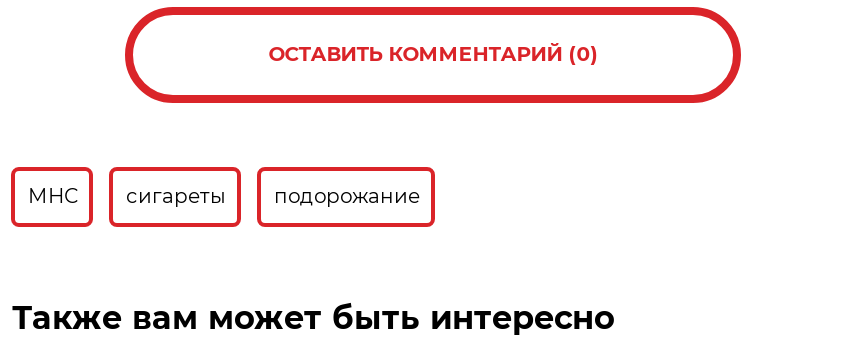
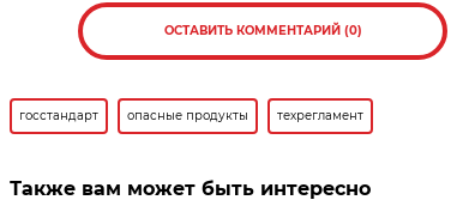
- МНС
- сигареты
- подорожание
+ госстандарт
+ опасные продукты
+ техрегламент
